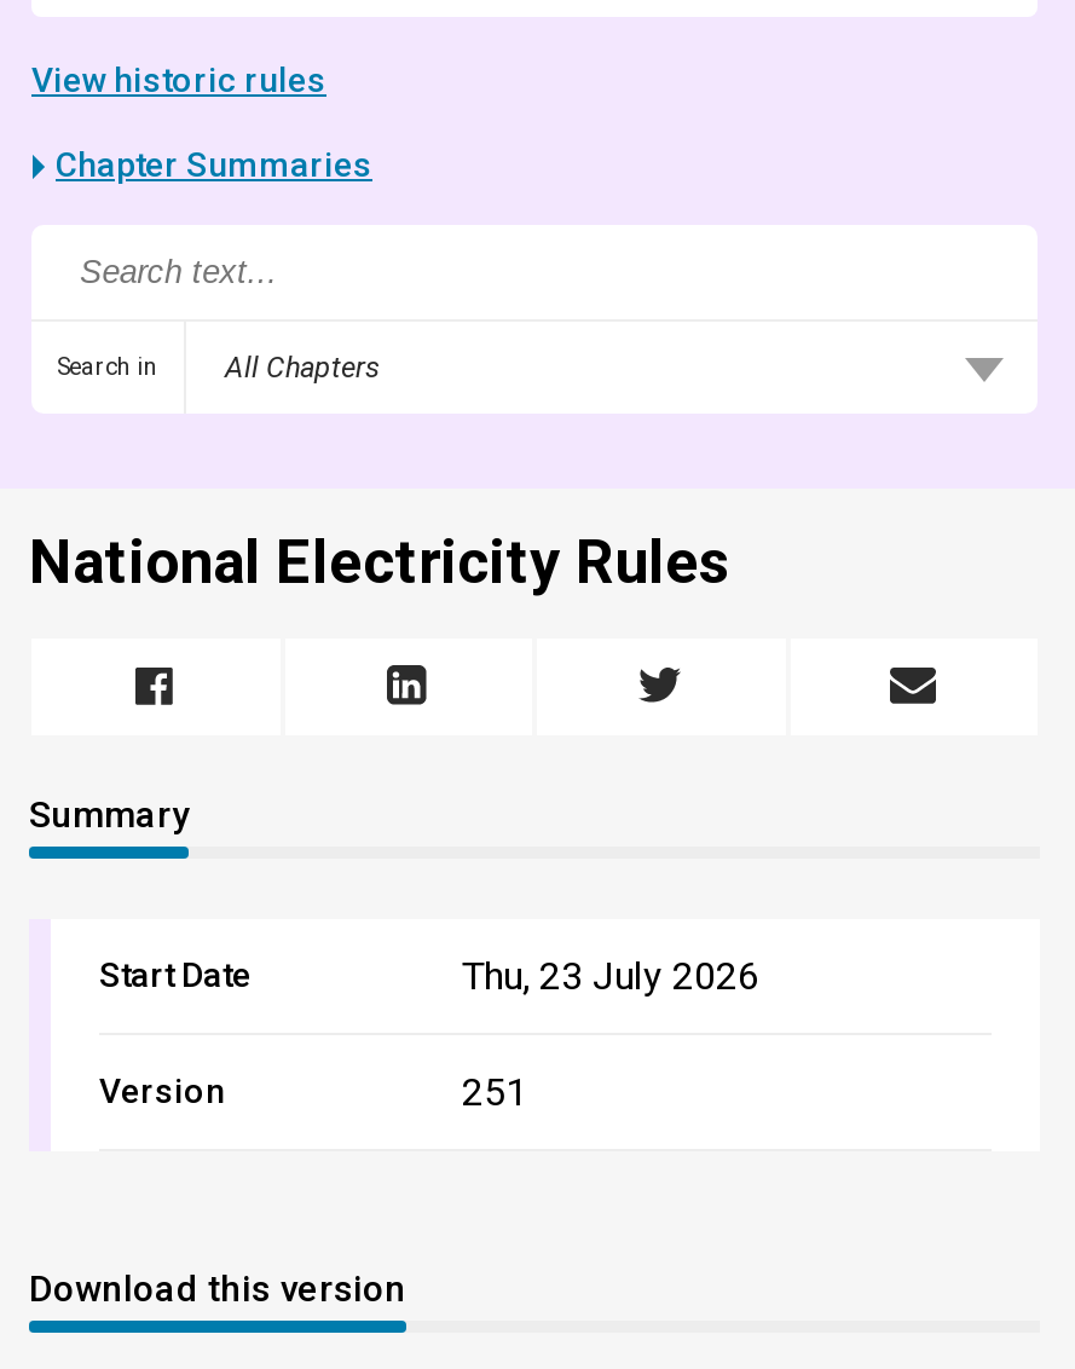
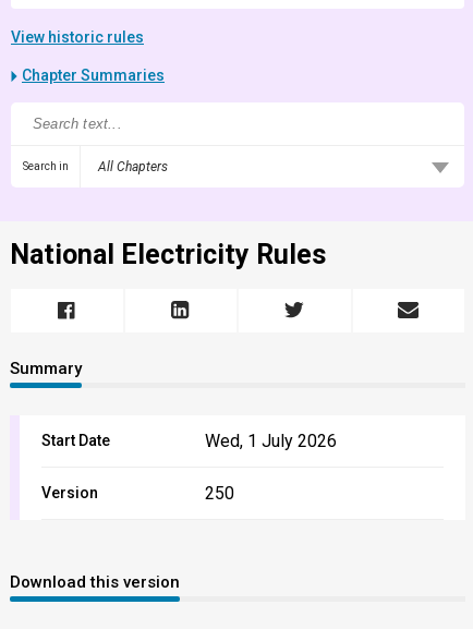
- Thu, 23 July 2026
+ Wed, 1 July 2026

- 251
+ 250
